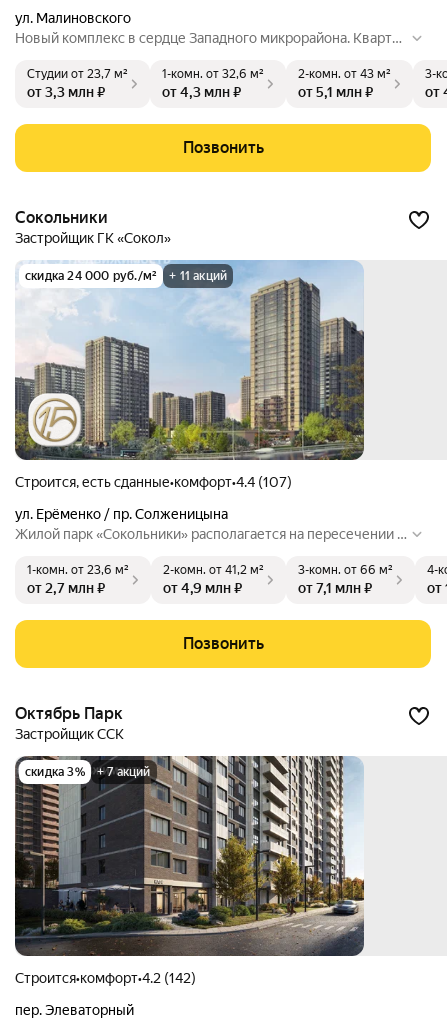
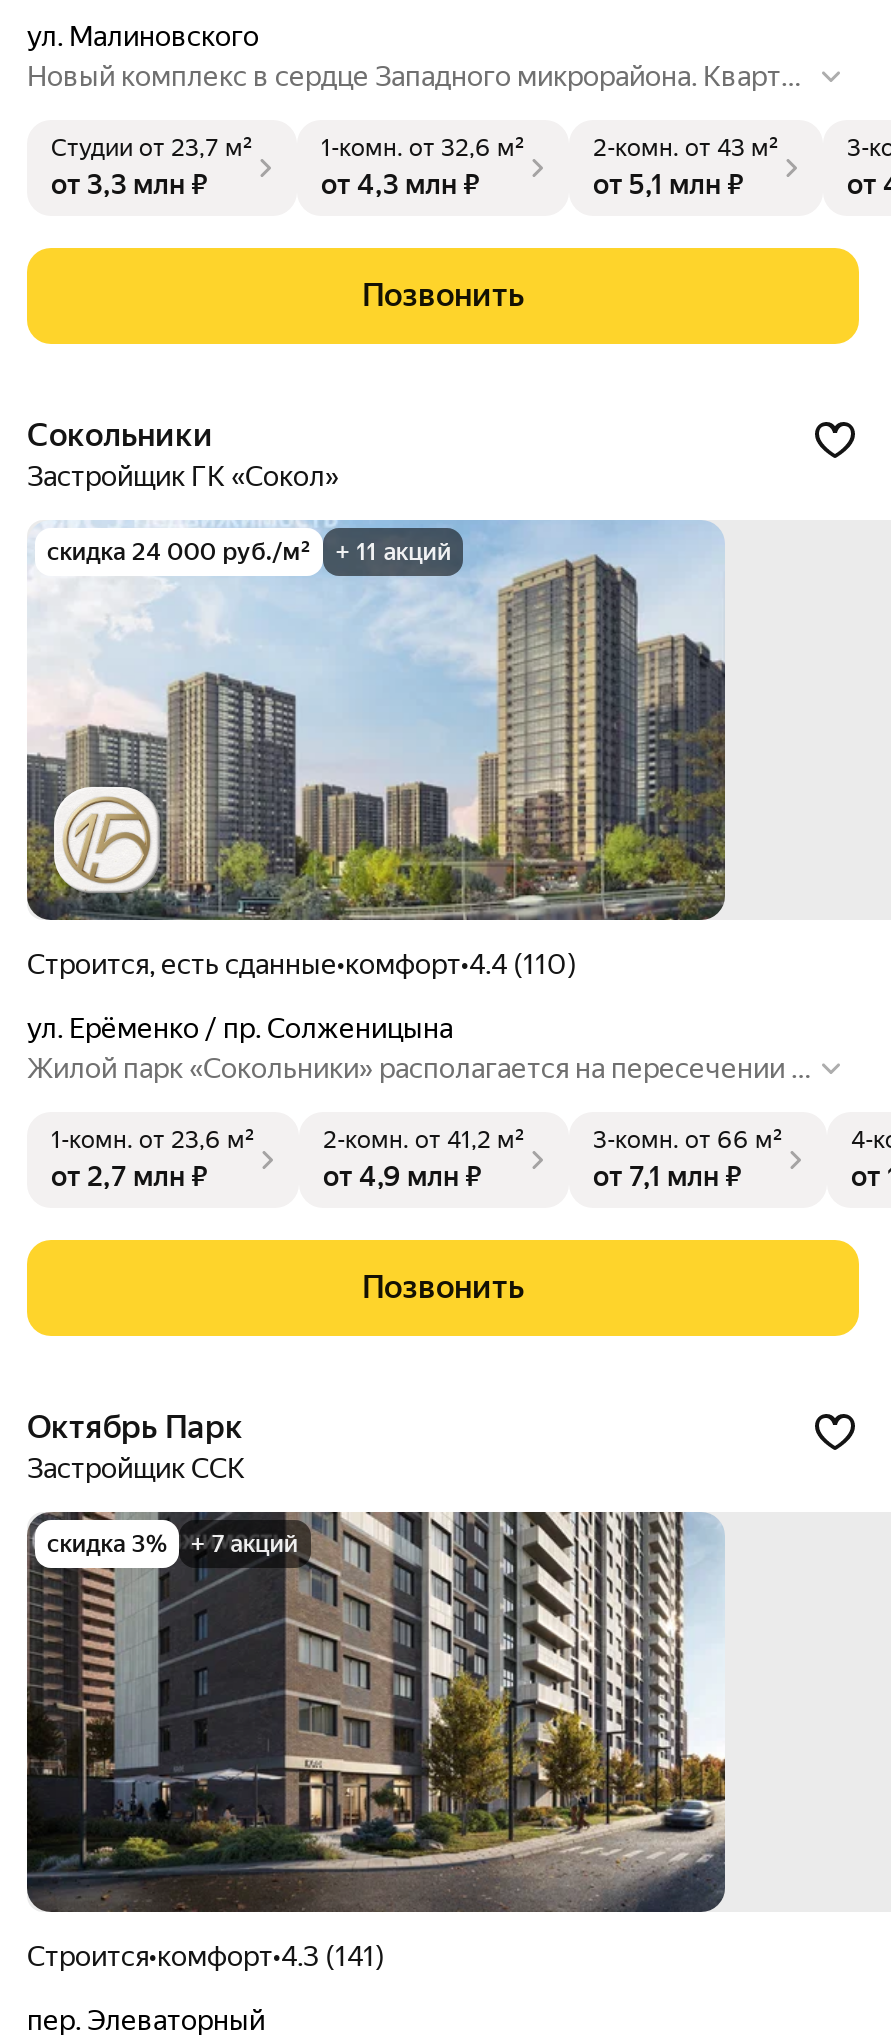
- Строится, есть сданные•комфорт•4.4 (107)
+ Строится, есть сданные•комфорт•4.4 (110)

- Строится•комфорт•4.2 (142)
+ Строится•комфорт•4.3 (141)
